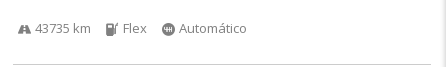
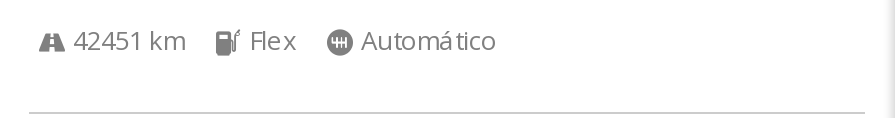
- 43735 km Flex Automático
+ 42451 km Flex Automático
